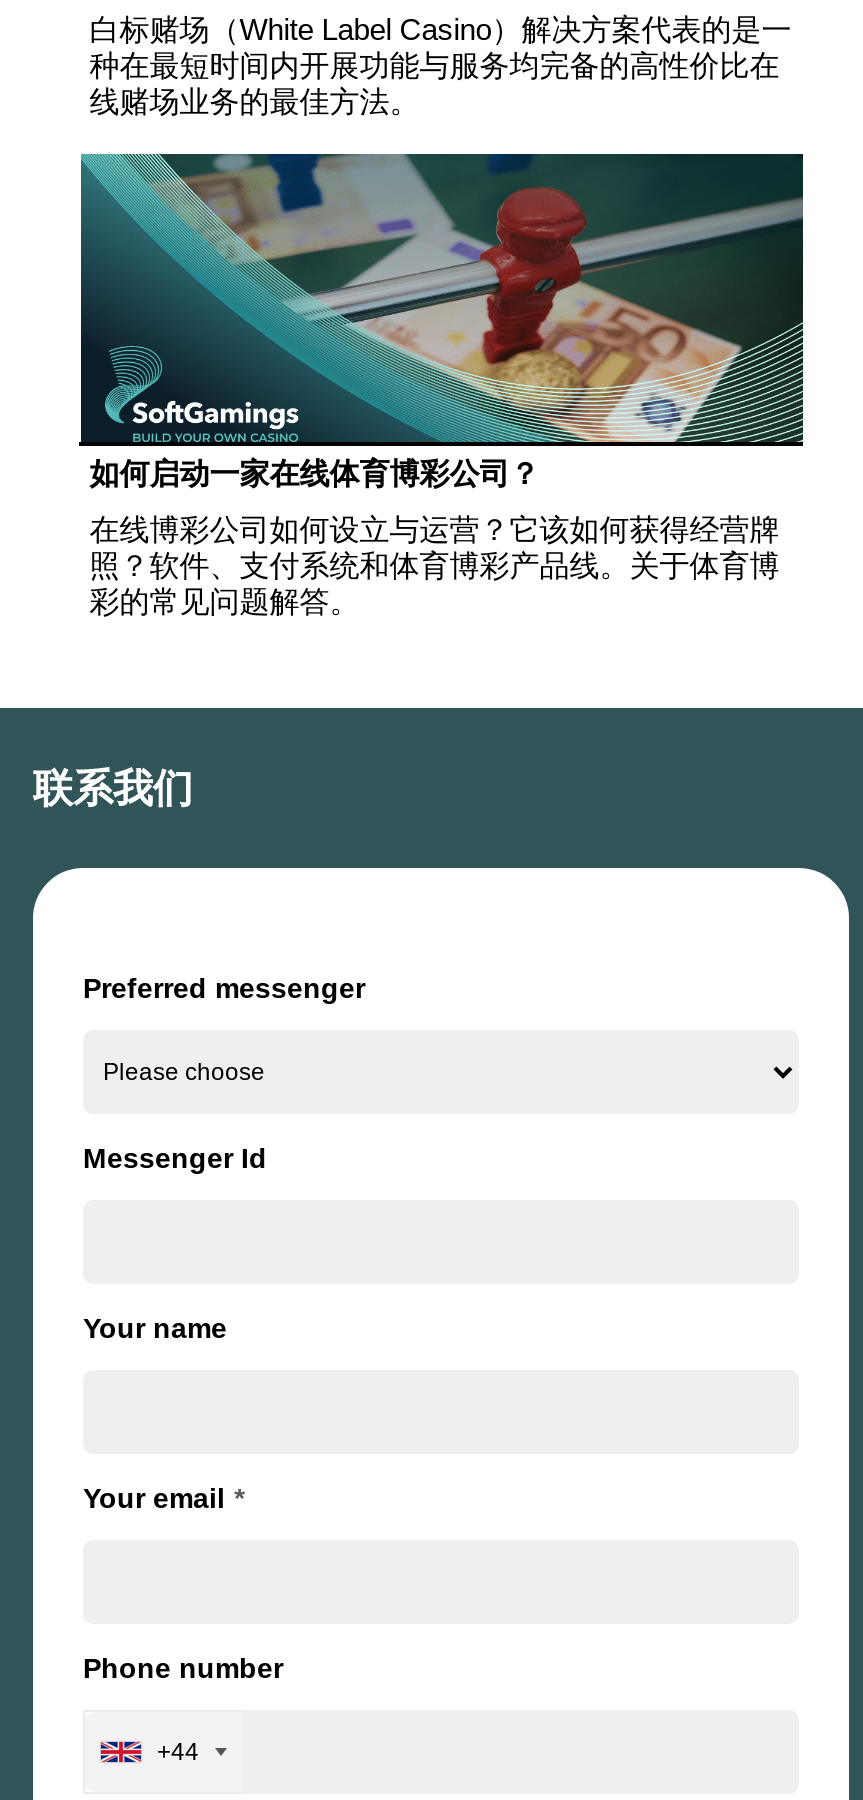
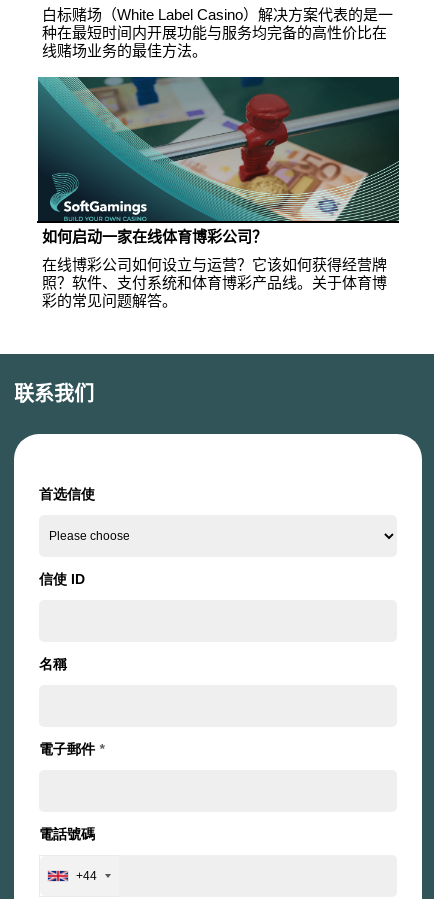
- Preferred messenger
+ 首选信使

- Messenger Id
+ 信使 ID

- Your name
+ 名稱

- Your email *
+ 電子郵件*

- Phone number
+ 電話號碼
